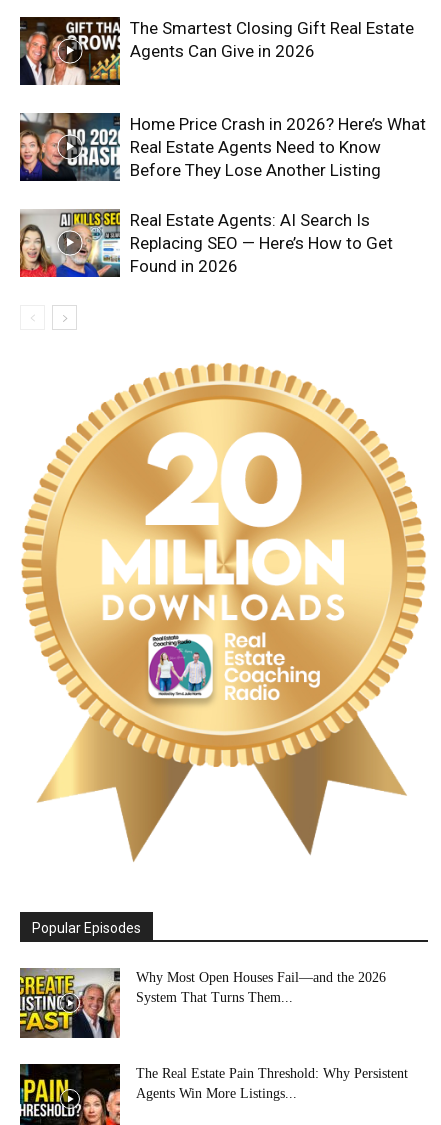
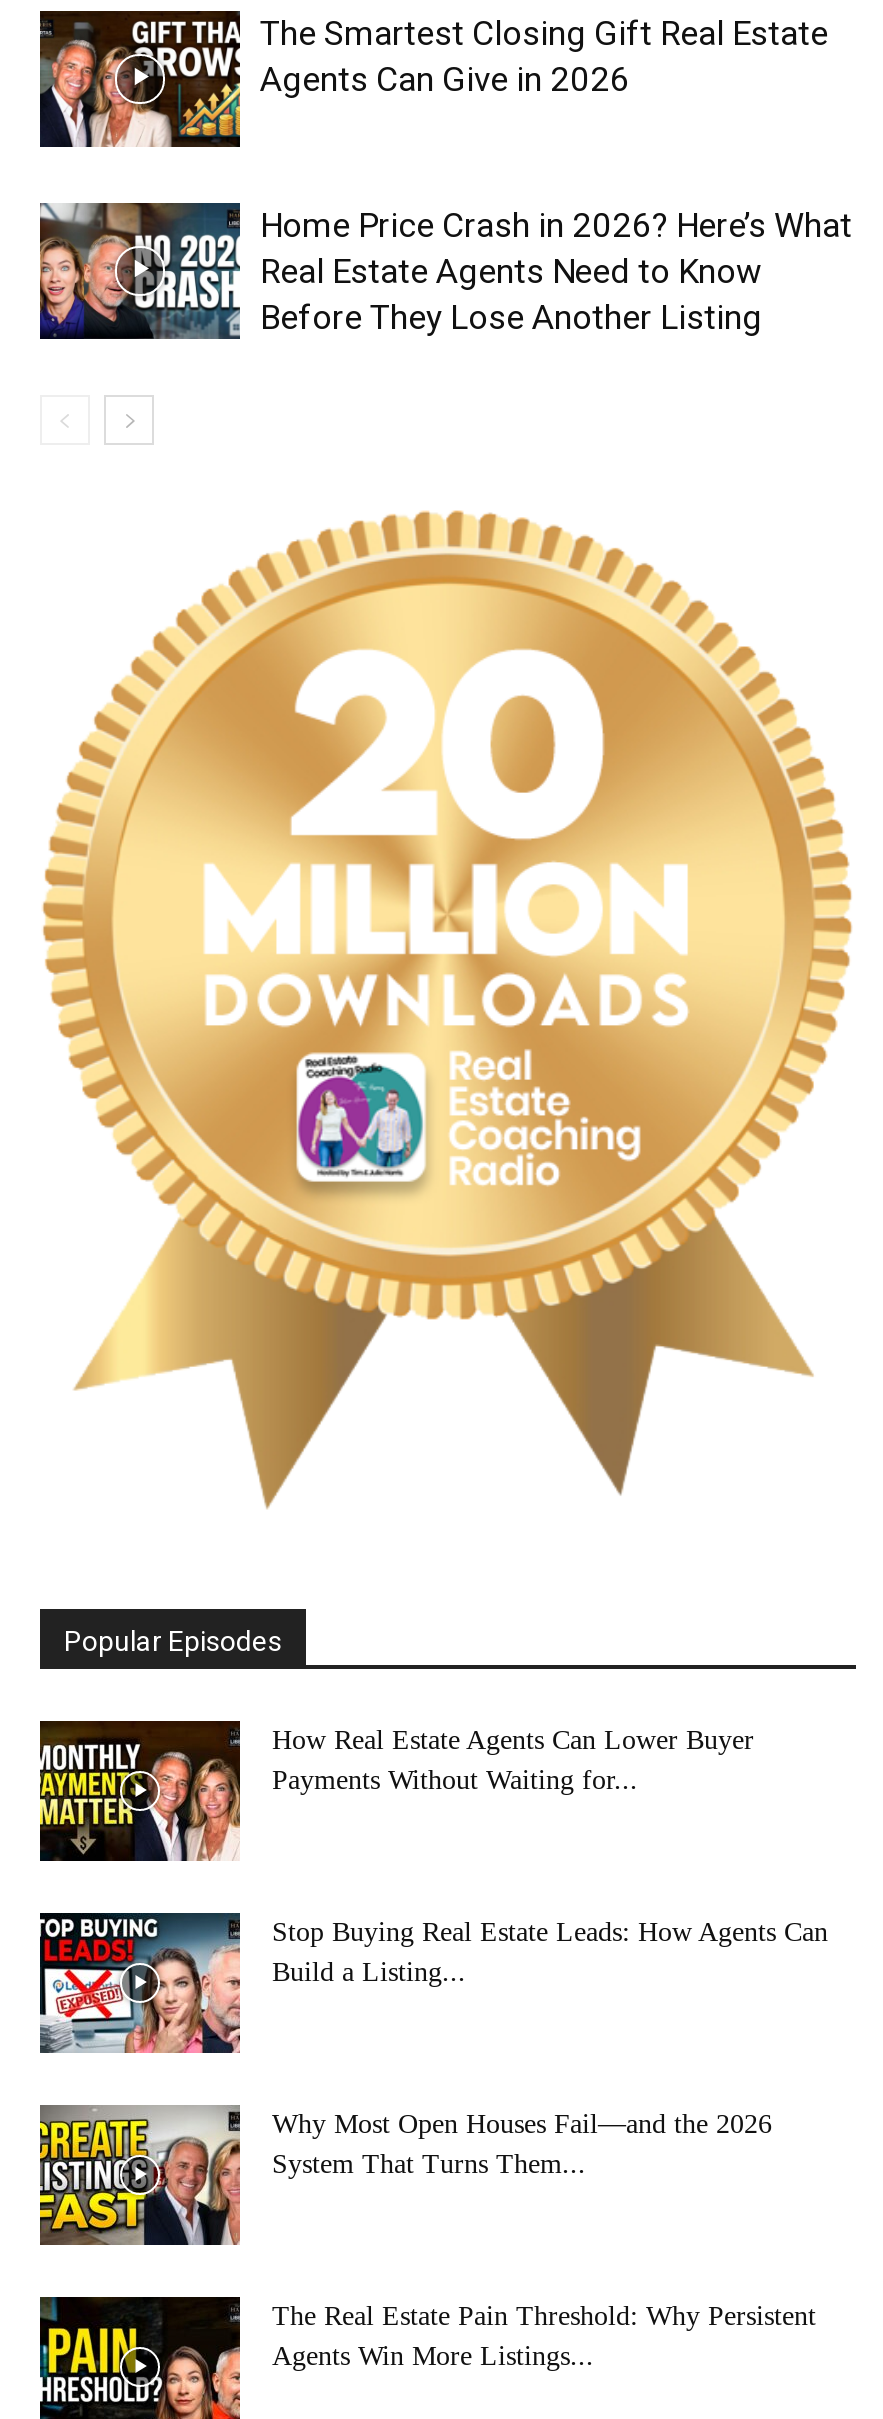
- [image]
- Real Estate Agents: AI Search Is
- Replacing SEO — Here’s How to Get
- Found in 2026

moved up: [image]

moved up: Popular Episodes

+ [image]
+ How Real Estate Agents Can Lower Buyer
+ Payments Without Waiting for...

+ [image]
+ Stop Buying Real Estate Leads: How Agents Can
+ Build a Listing...
